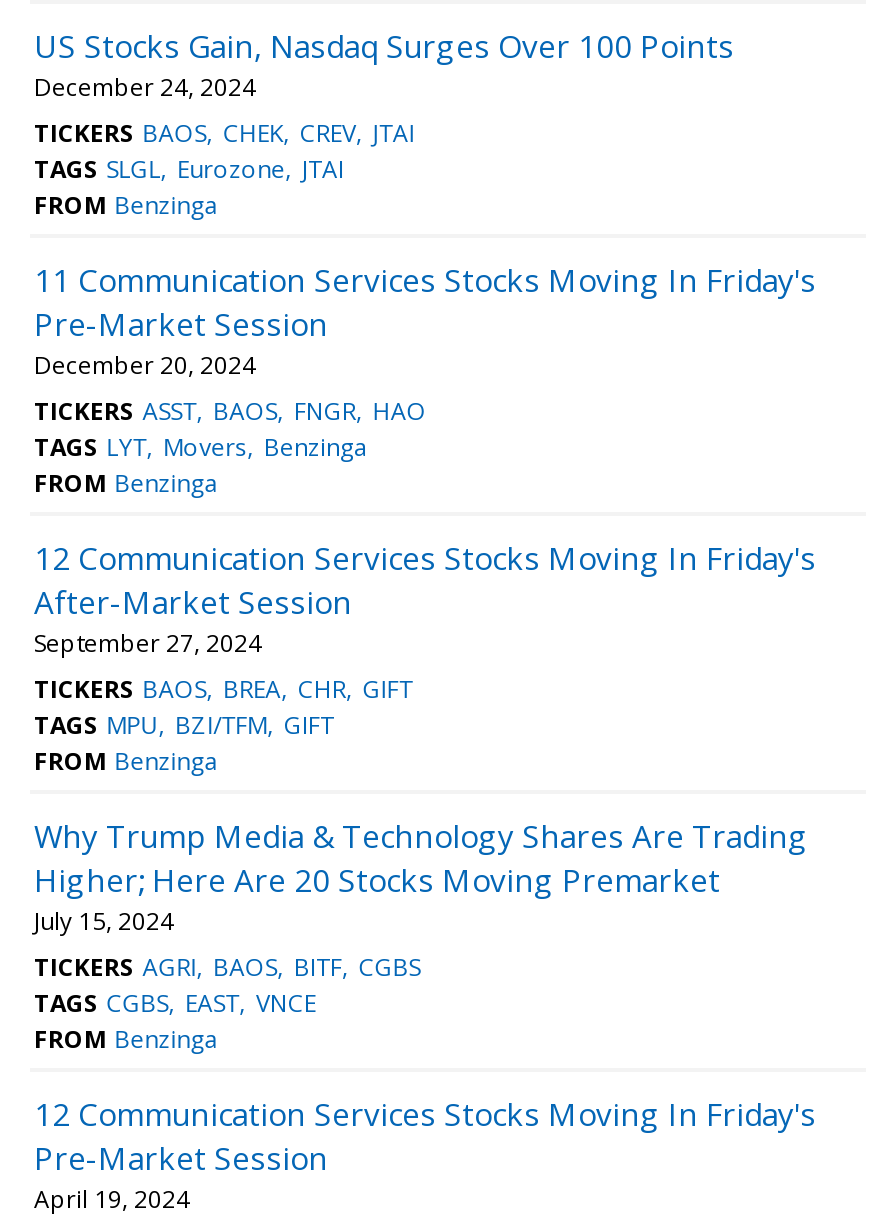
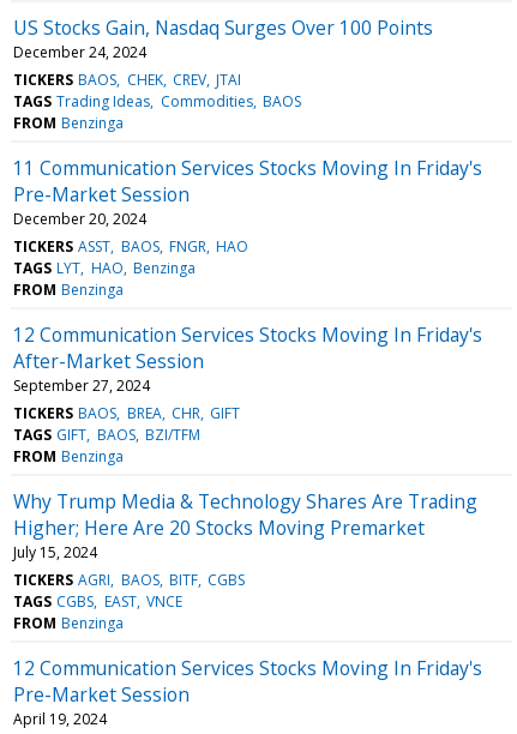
- TAGS SLGL Eurozone JTAI
+ TAGS Trading Ideas Commodities BAOS

- TAGS LYT Movers Benzinga
+ TAGS LYT HAO Benzinga

- TAGS MPU BZI/TFM GIFT
+ TAGS GIFT BAOS BZI/TFM
